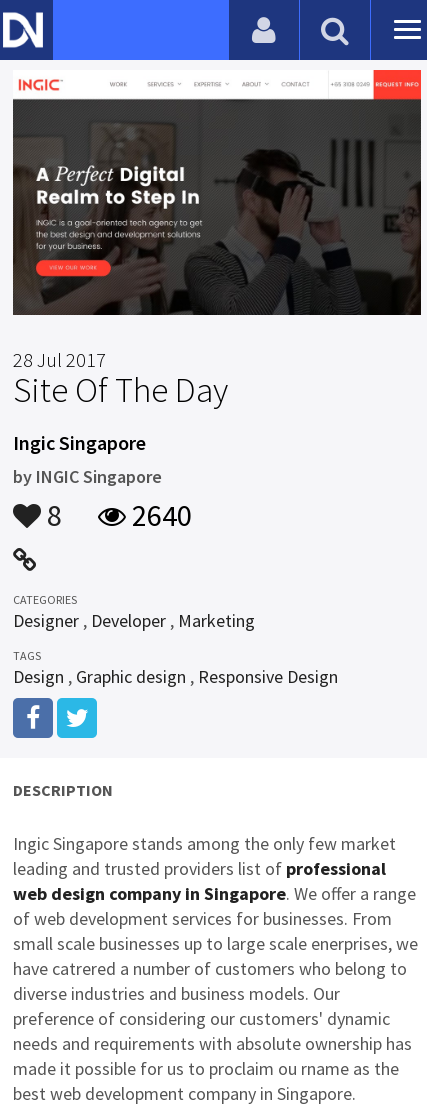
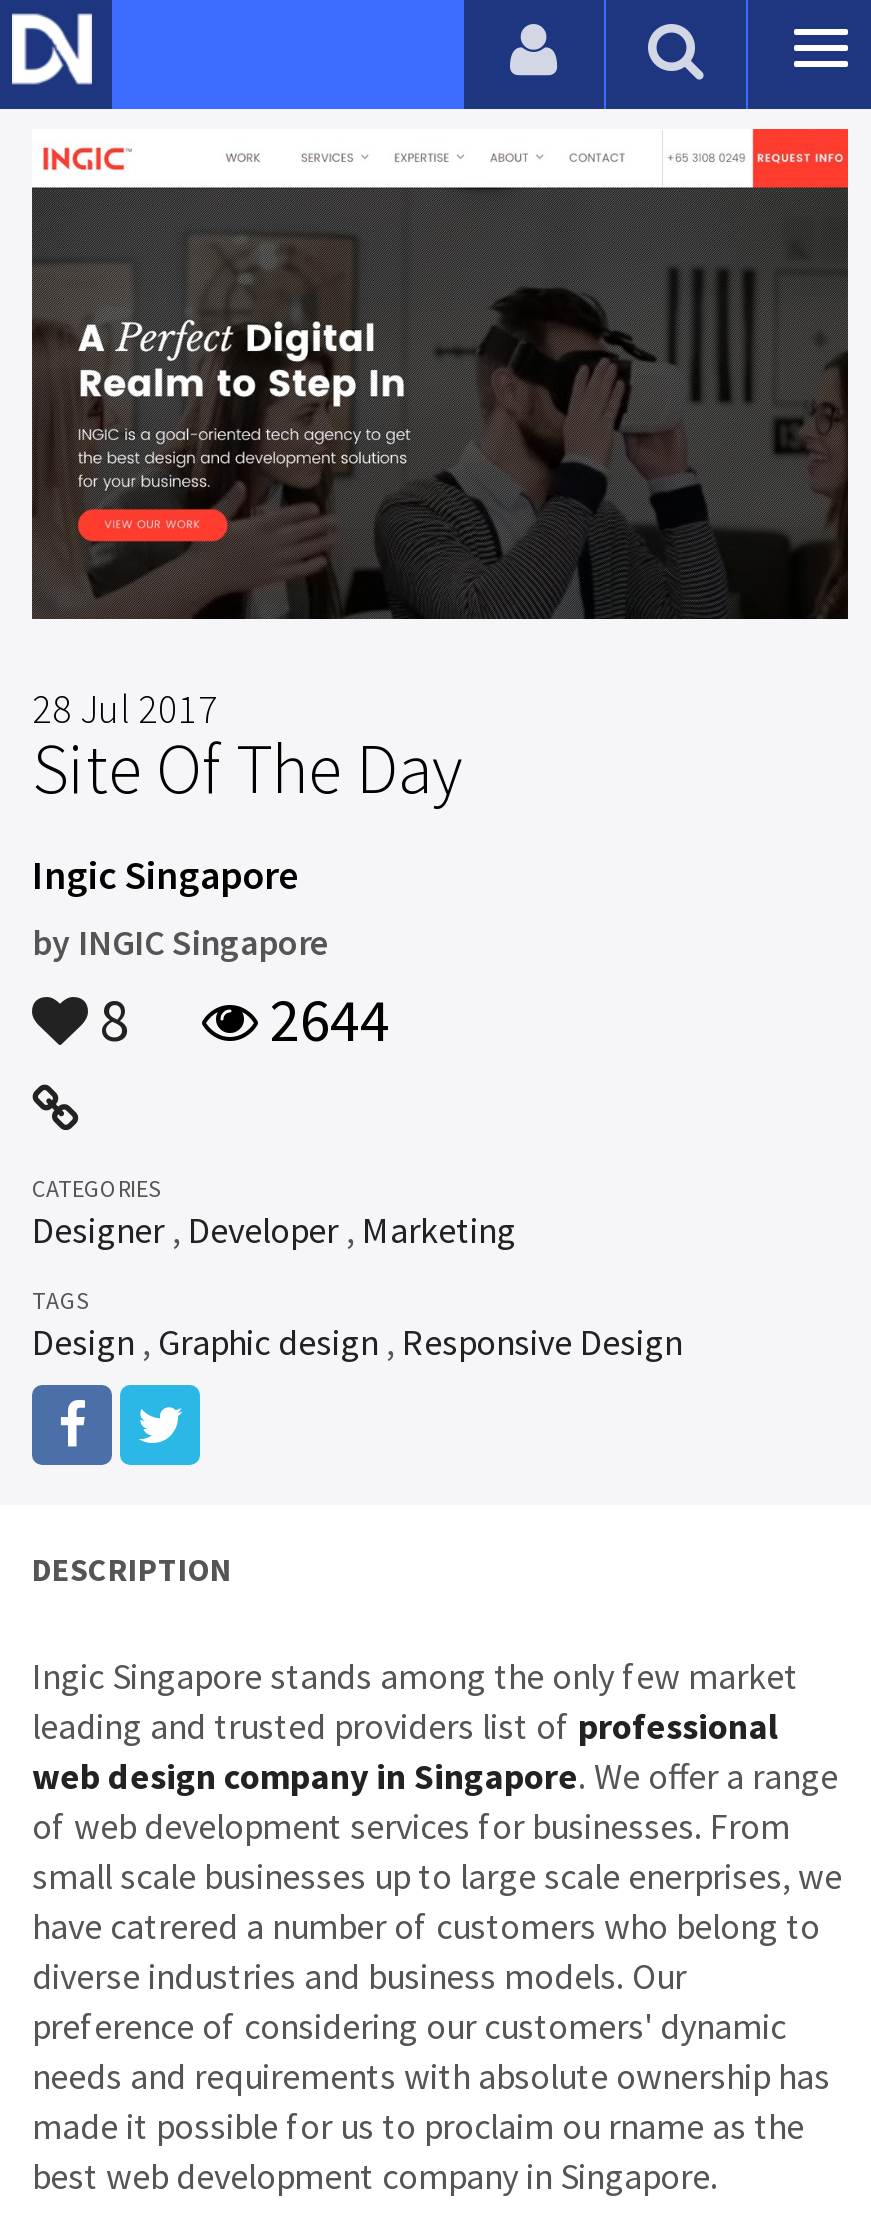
- 8 2640
+ 8 2644
